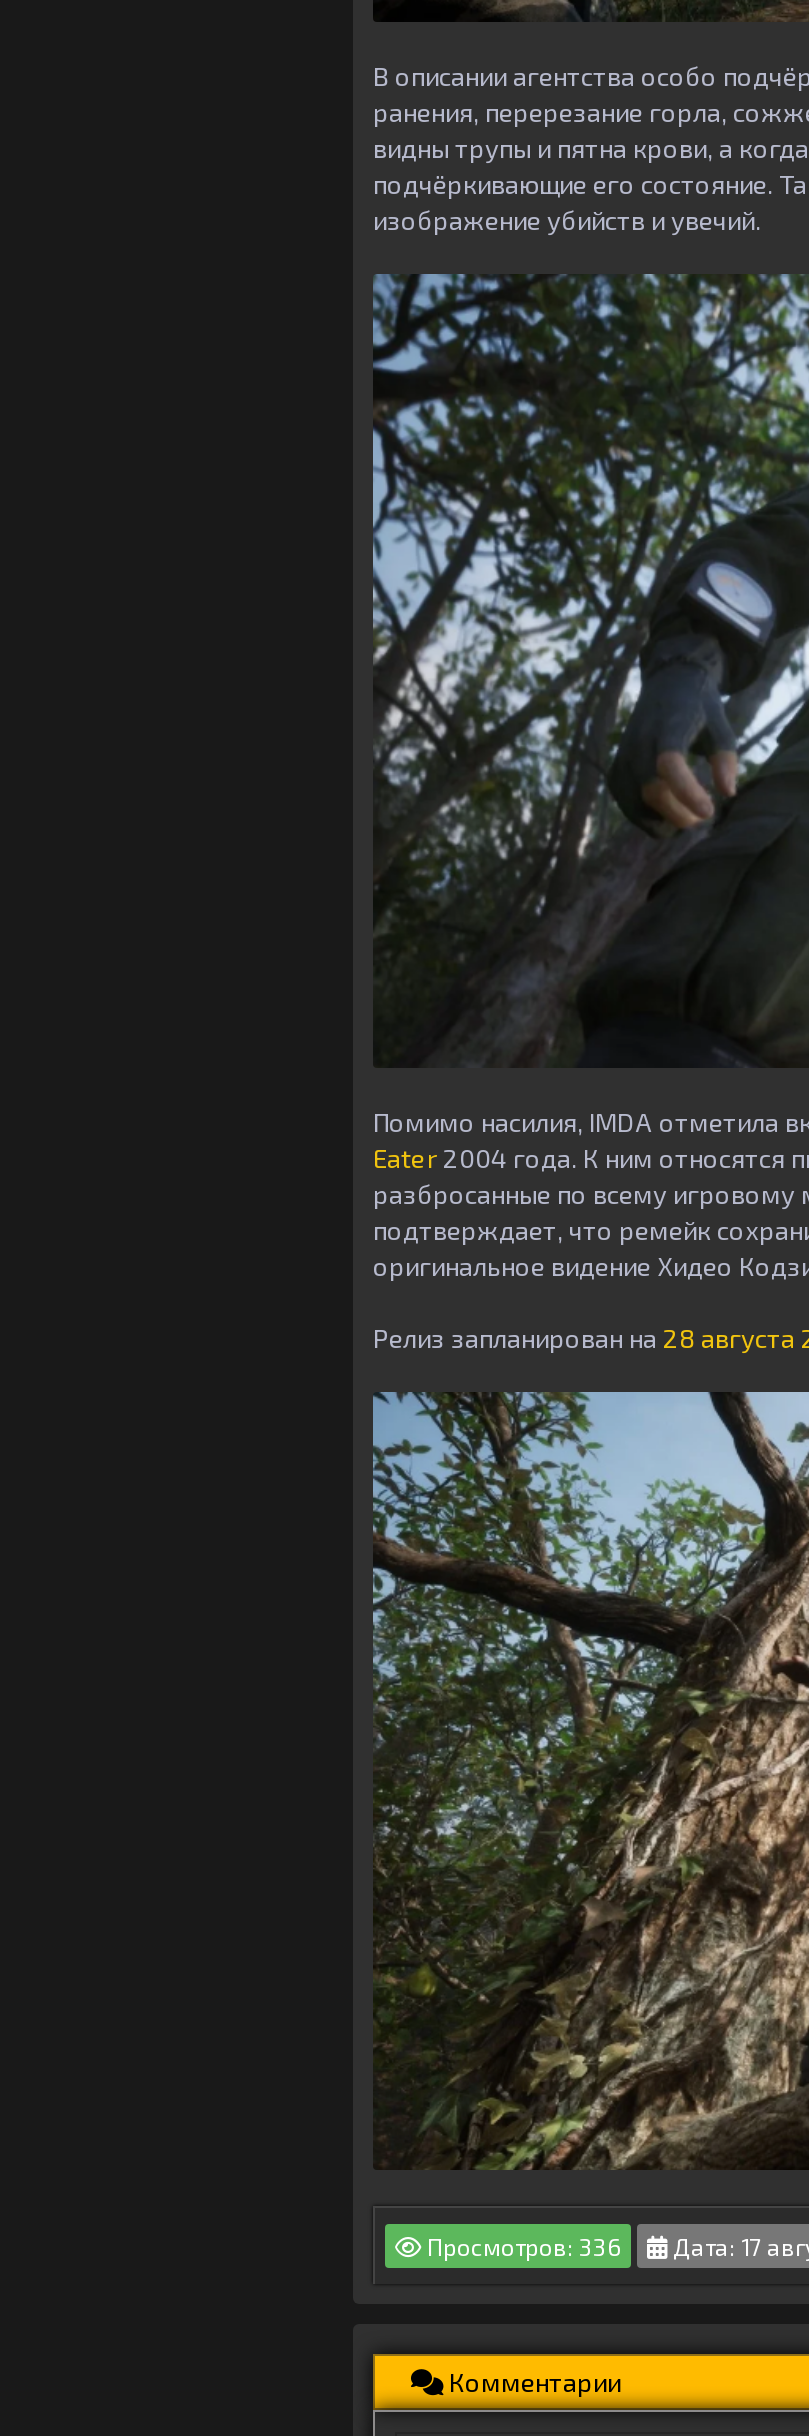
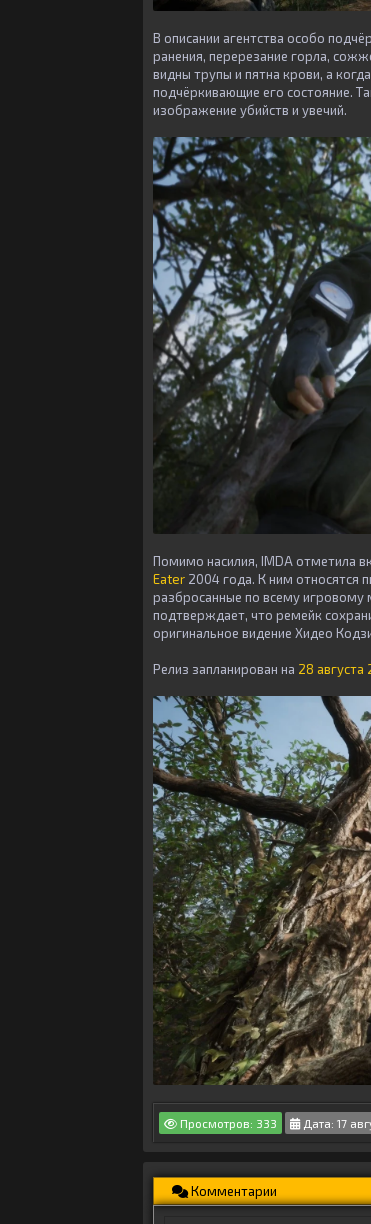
- Просмотров: 336
+ Просмотров: 333
